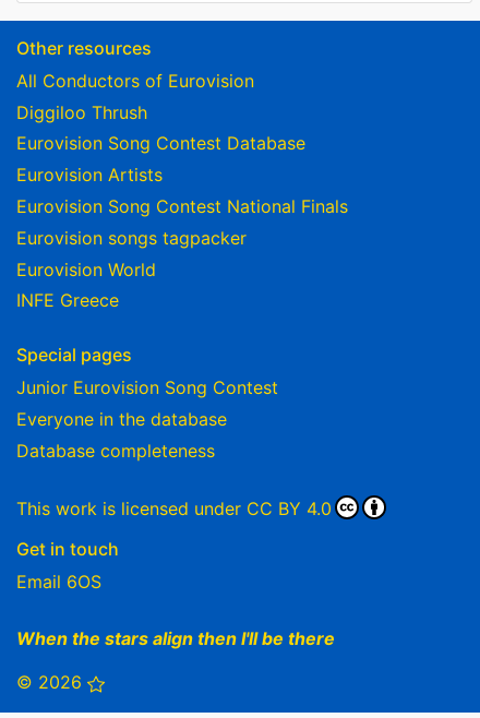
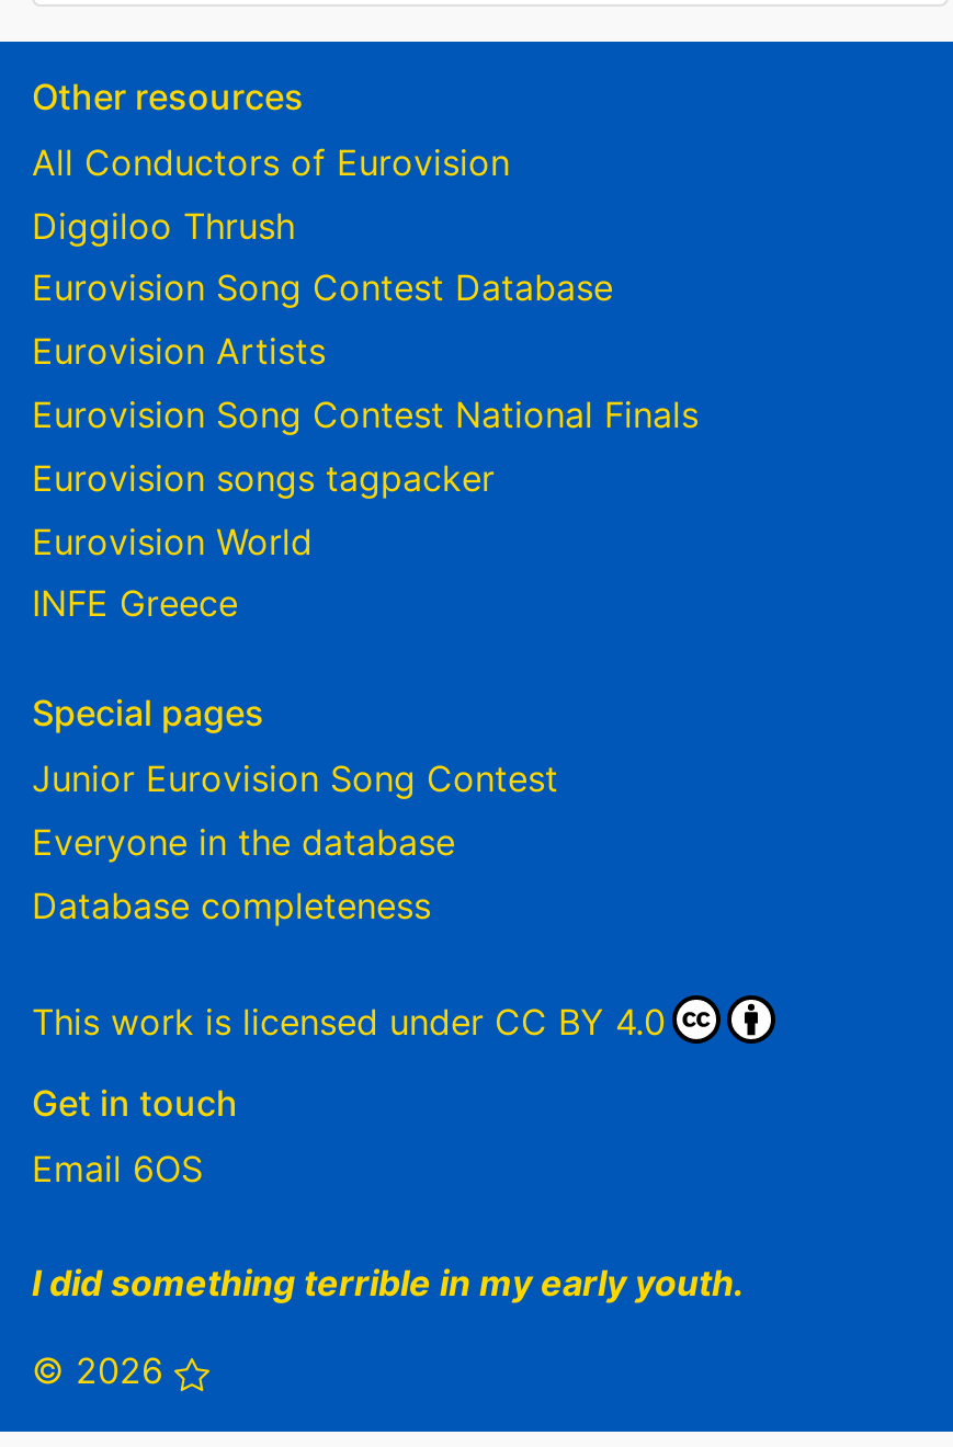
- When the stars align then I'll be there
+ I did something terrible in my early youth.
